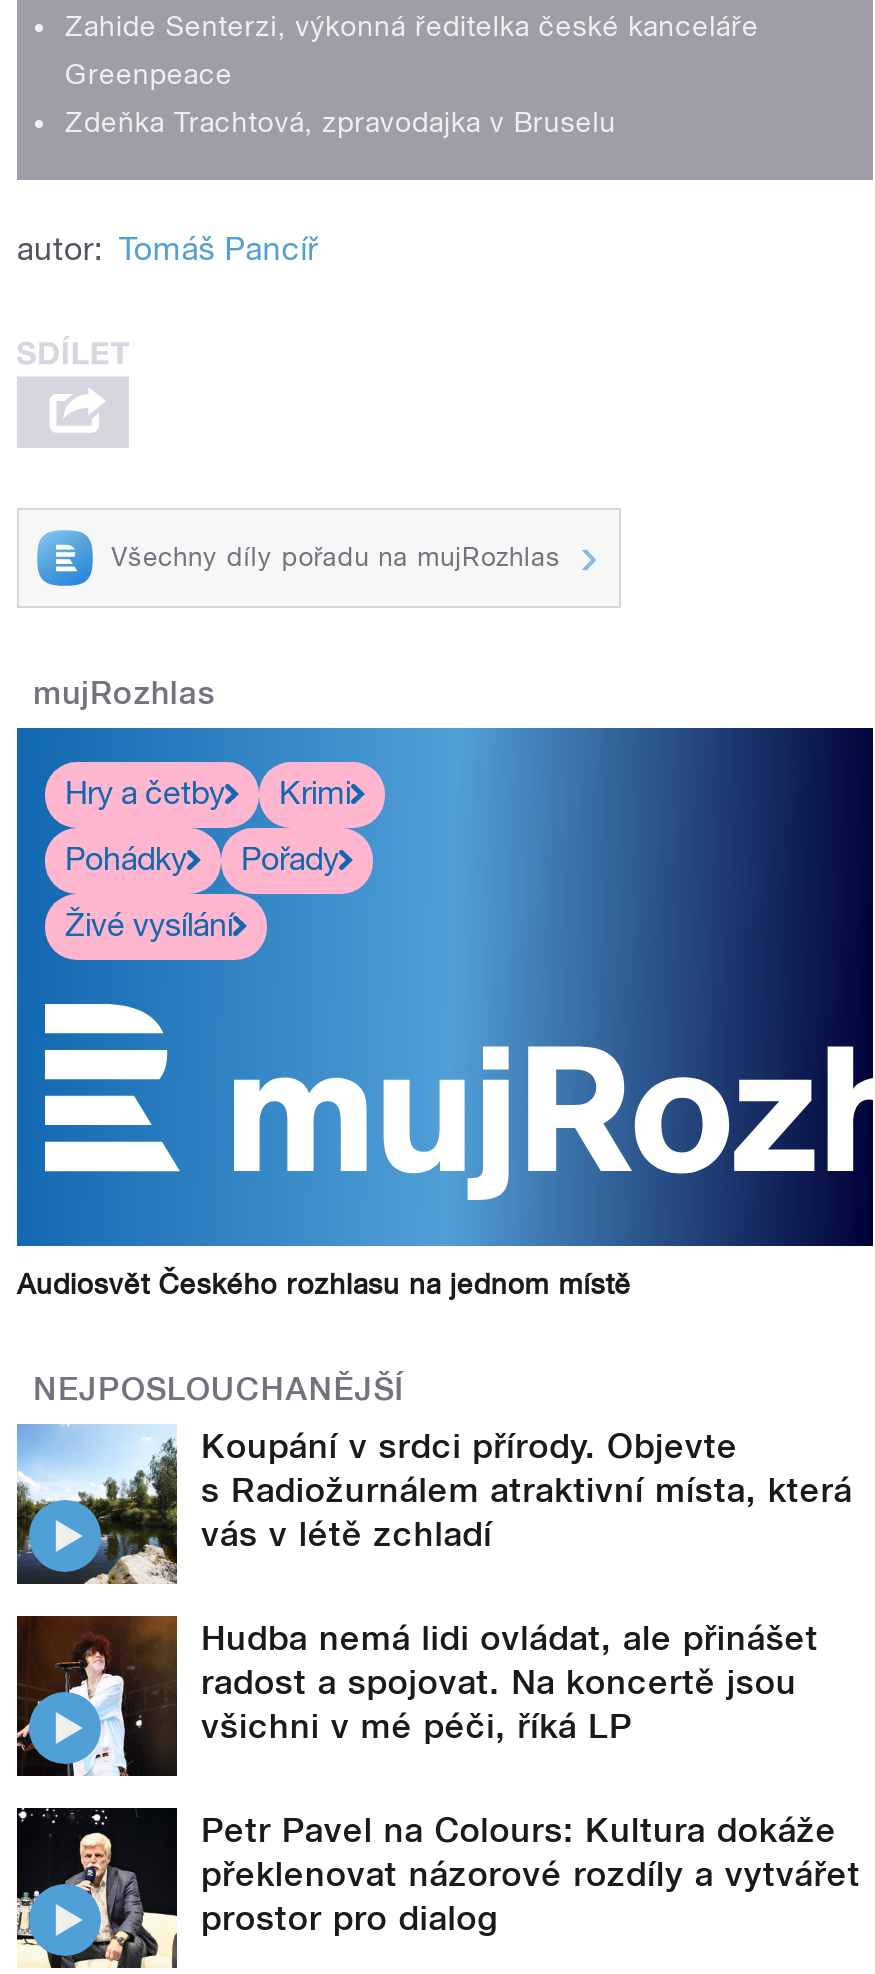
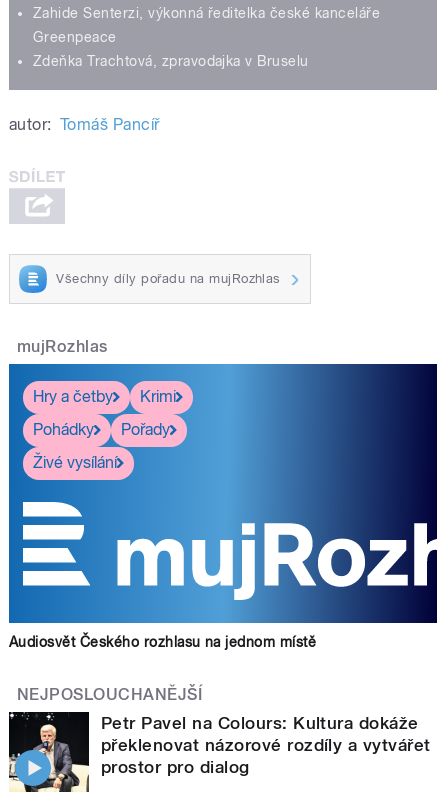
- [image]
- Koupání v srdci přírody. Objevte
- s Radiožurnálem atraktivní místa, která
- vás v létě zchladí
- Hudba nemá lidi ovládat, ale přinášet
- radost a spojovat. Na koncertě jsou
- všichni v mé péči, říká LP

- [image]
